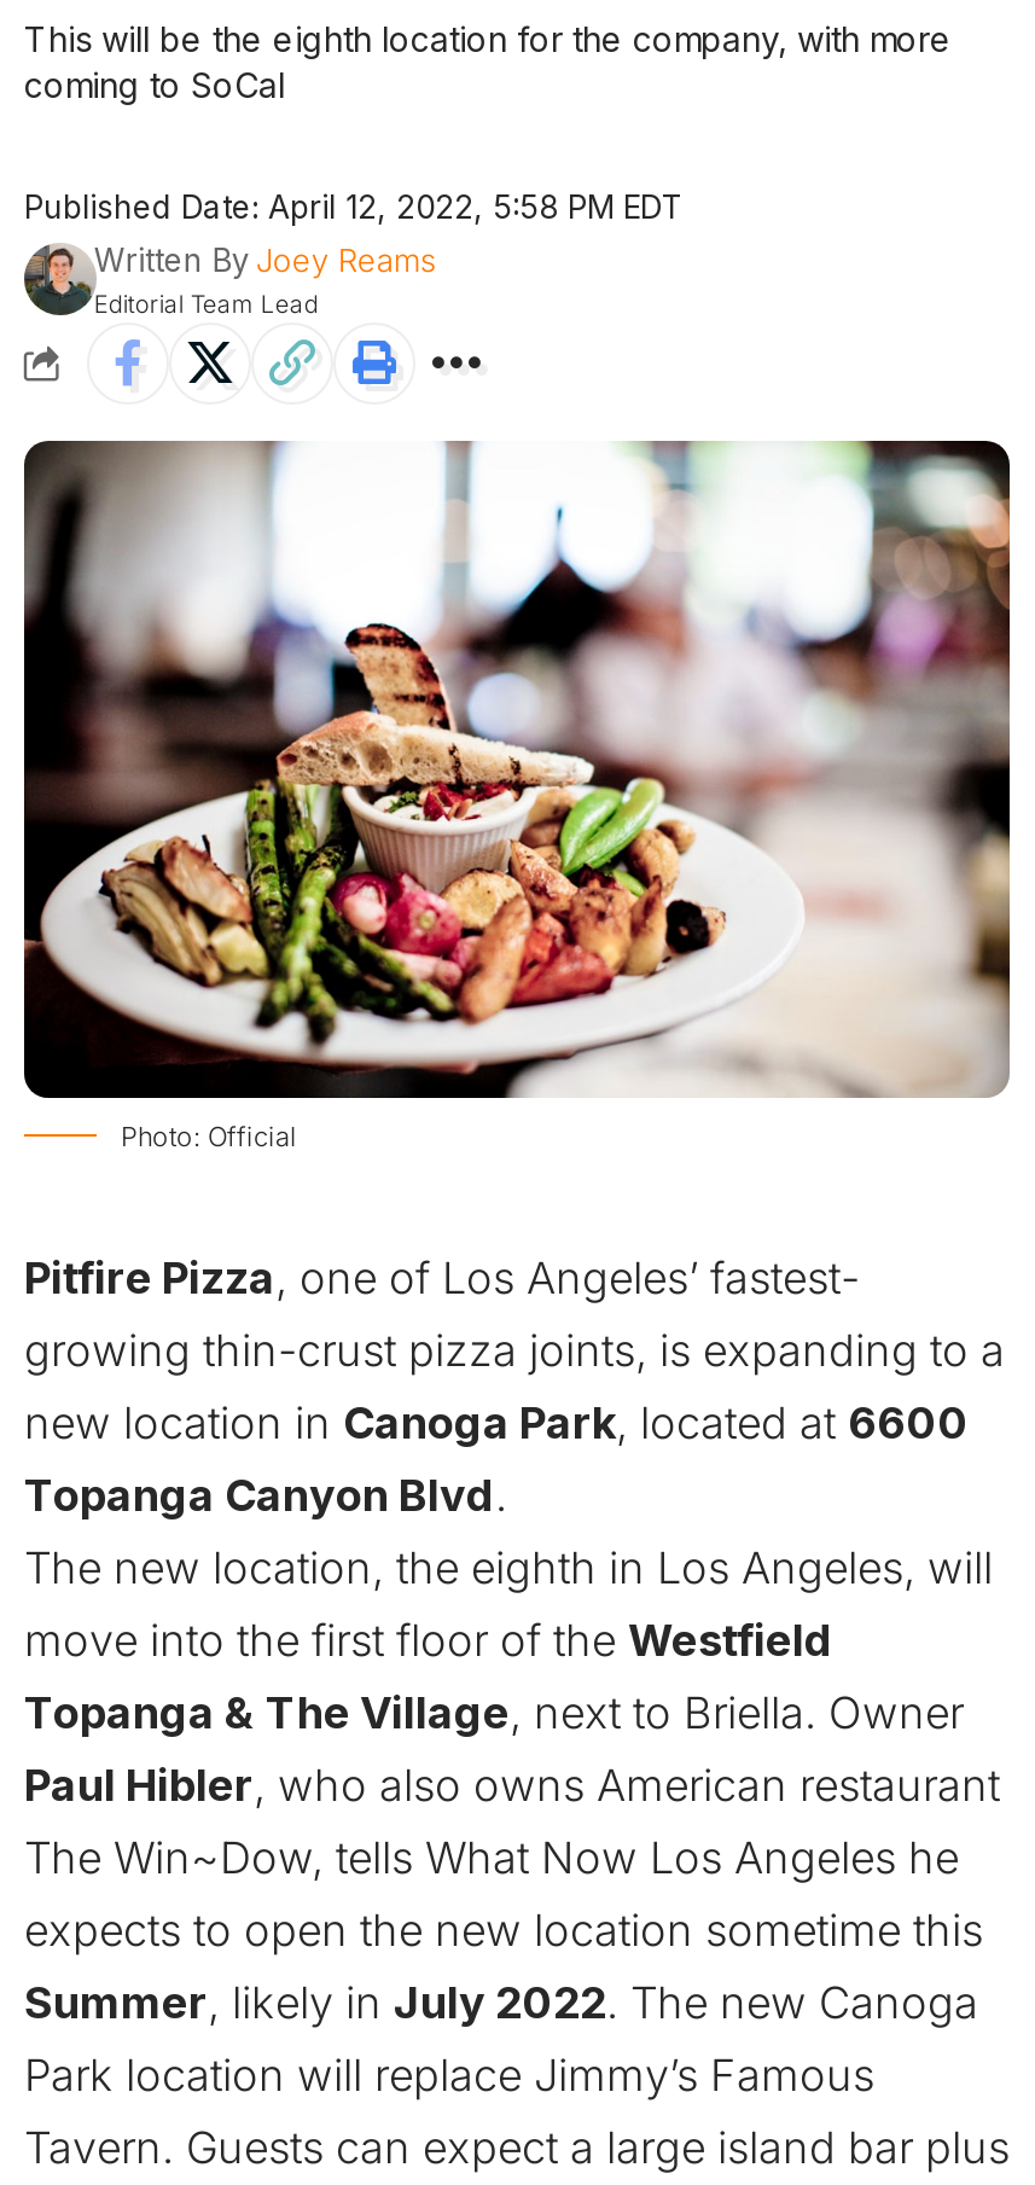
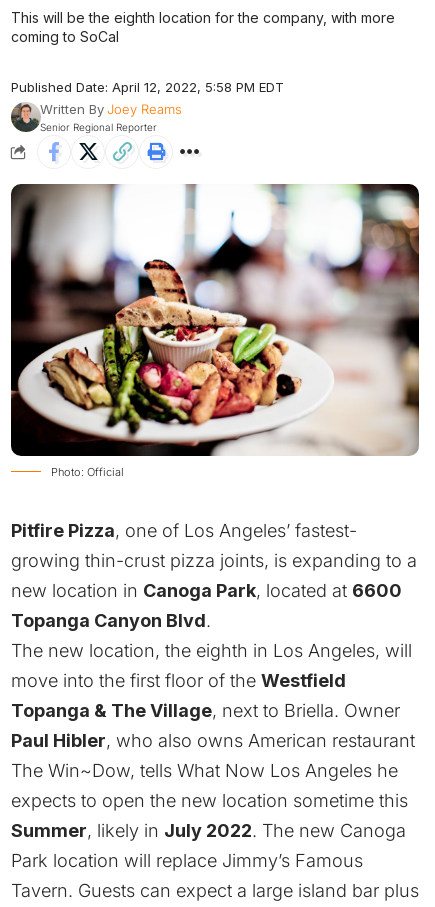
- Editorial Team Lead
+ Senior Regional Reporter
